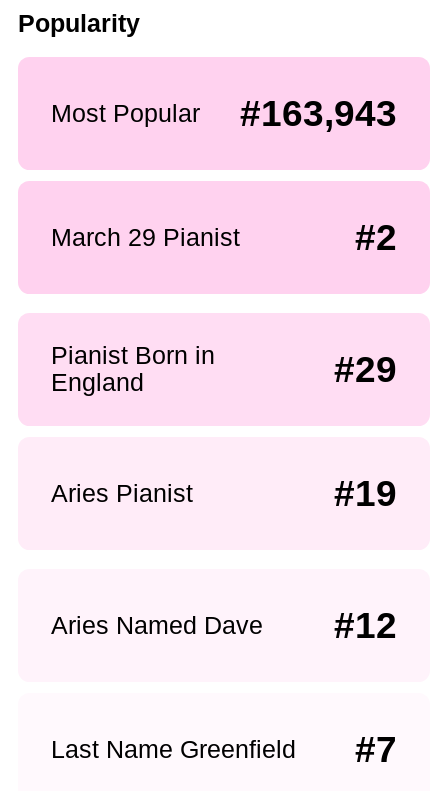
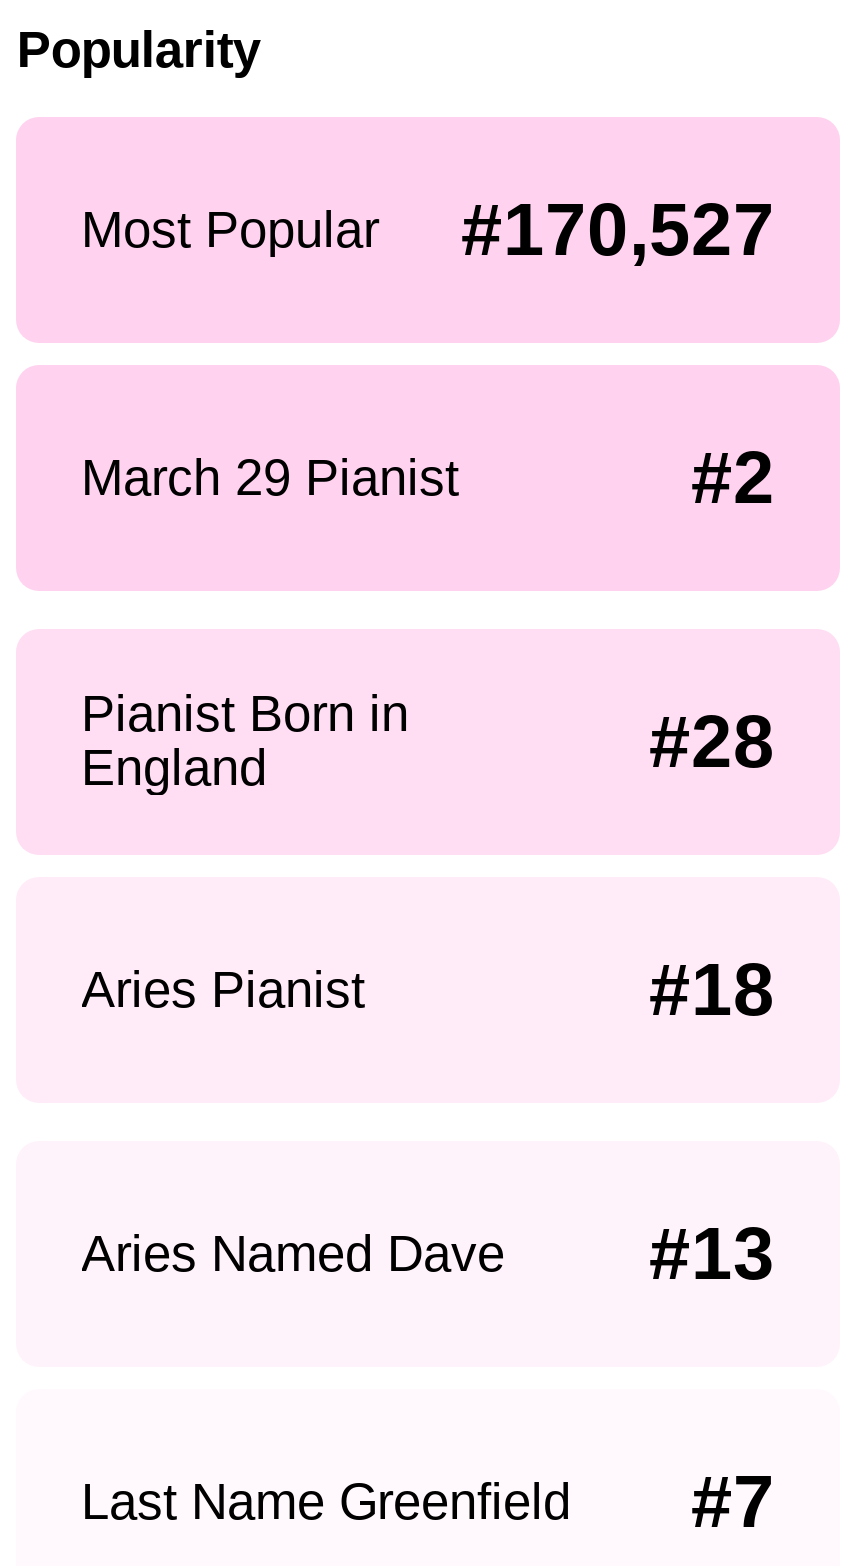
- Most Popular #163,943
+ Most Popular #170,527

- #29
+ #28

- #19
+ #18

- #12
+ #13
